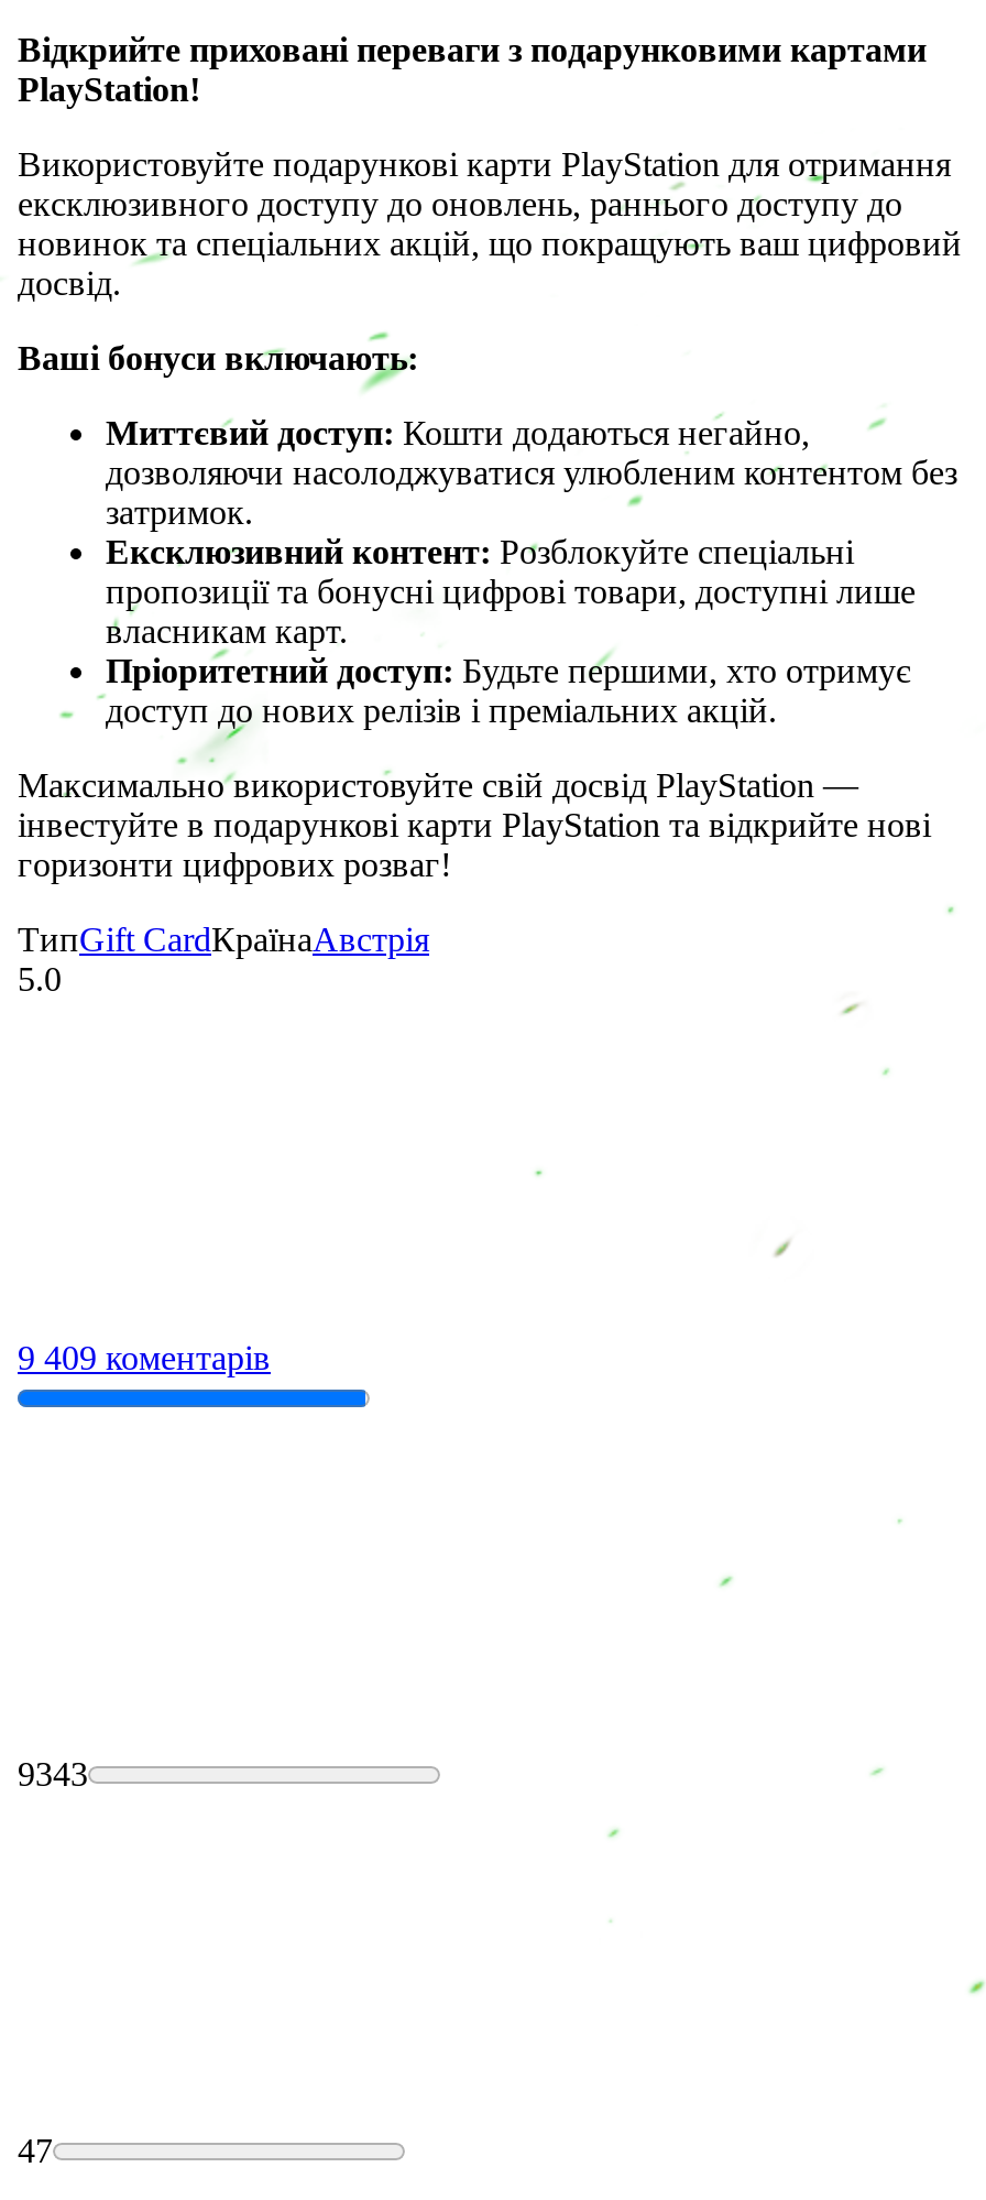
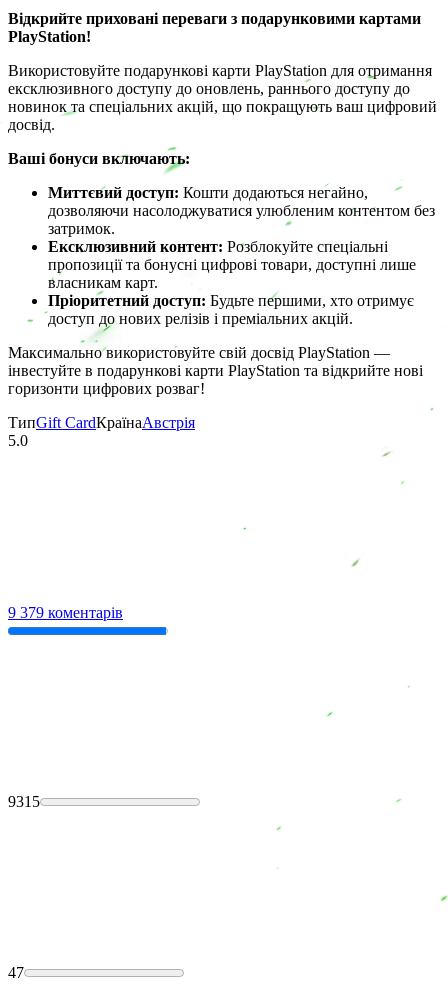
- 9 409 коментарів
+ 9 379 коментарів

- 9343
+ 9315
